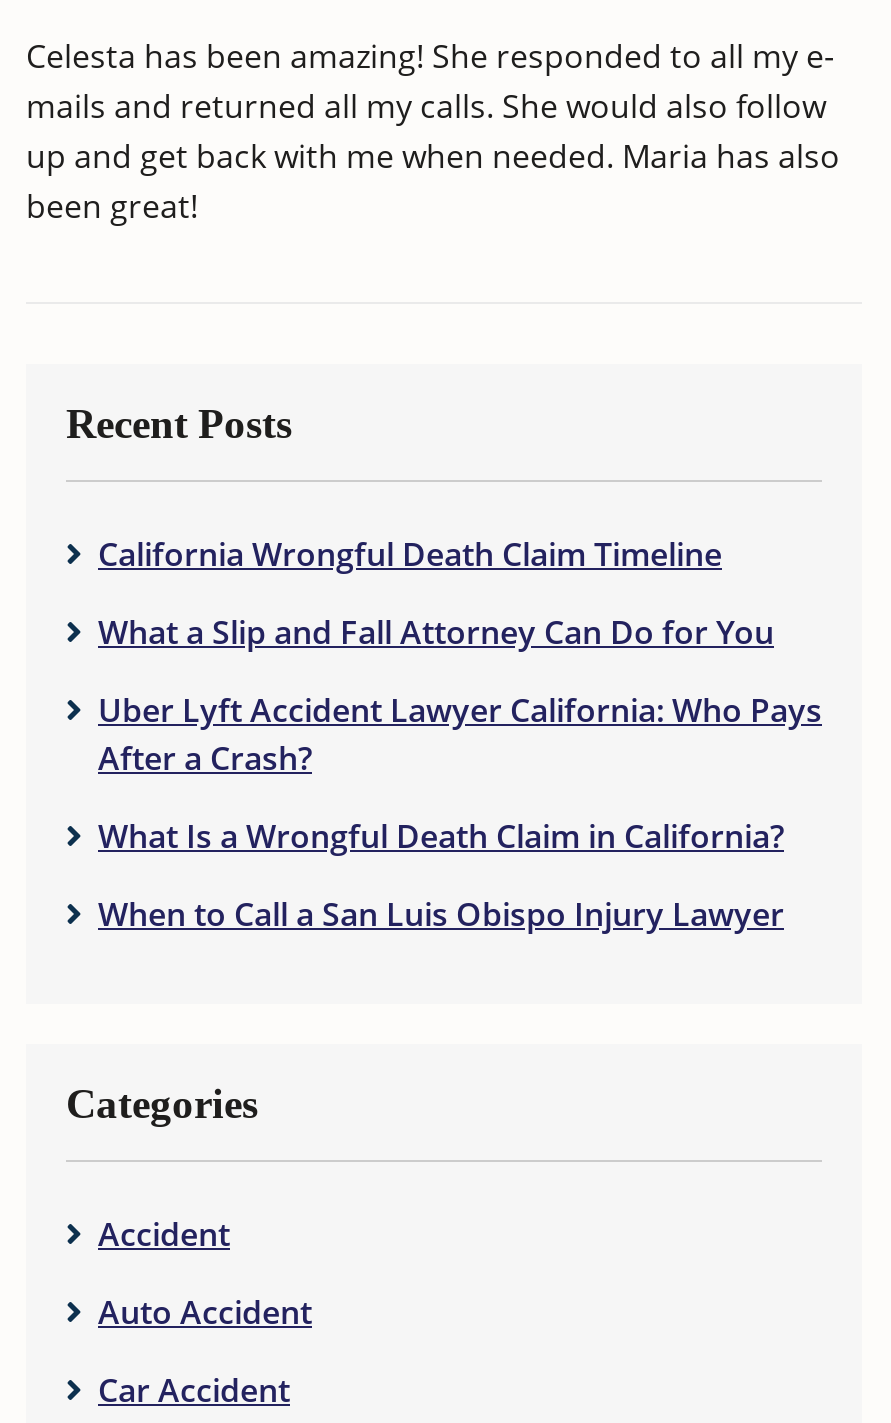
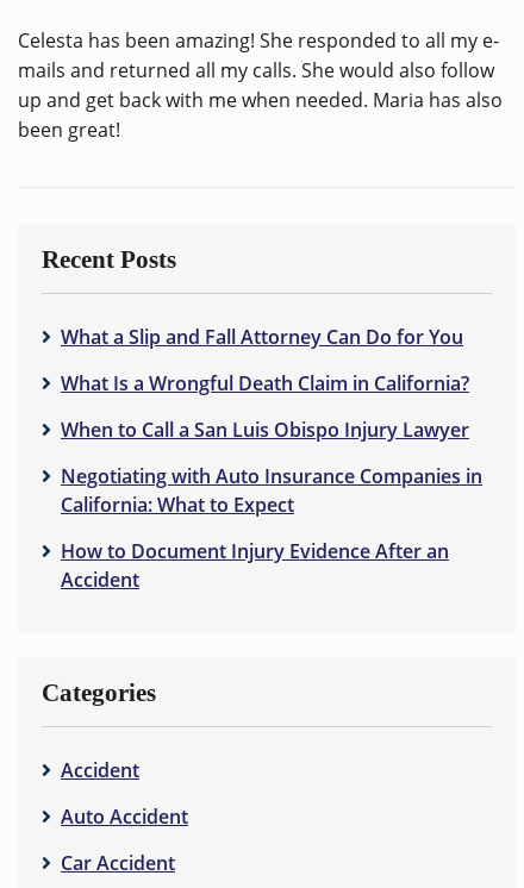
- California Wrongful Death Claim Timeline

moved up: What a Slip and Fall Attorney Can Do for You

- Uber Lyft Accident Lawyer California: Who Pays
- After a Crash?

moved up: What Is a Wrongful Death Claim in California? | When to Call a San Luis Obispo Injury Lawyer

+ Negotiating with Auto Insurance Companies in
+ California: What to Expect
+ How to Document Injury Evidence After an
+ Accident
